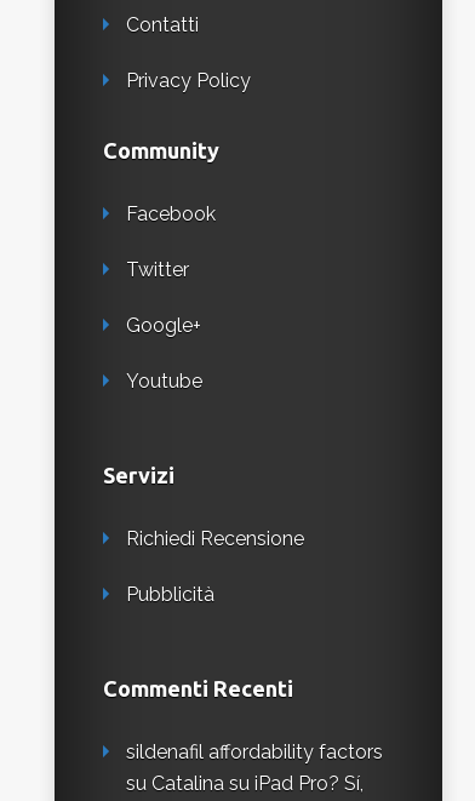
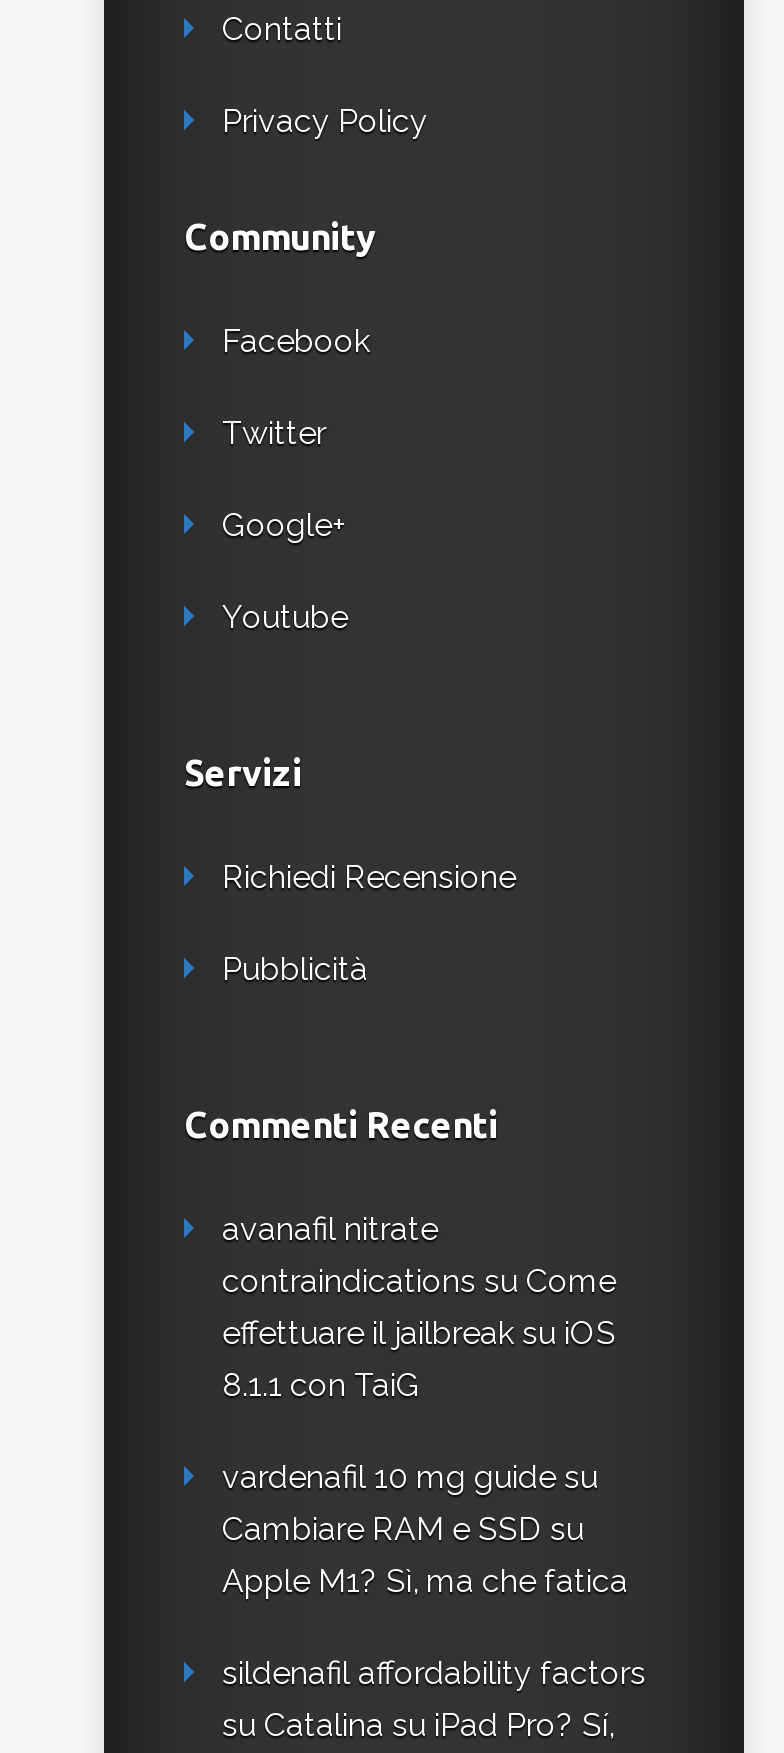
+ avanafil nitrate
+ contraindications su Come
+ effettuare il jailbreak su iOS
+ 8.1.1 con TaiG
+ vardenafil 10 mg guide su
+ Cambiare RAM e SSD su
+ Apple M1? Sì, ma che fatica
